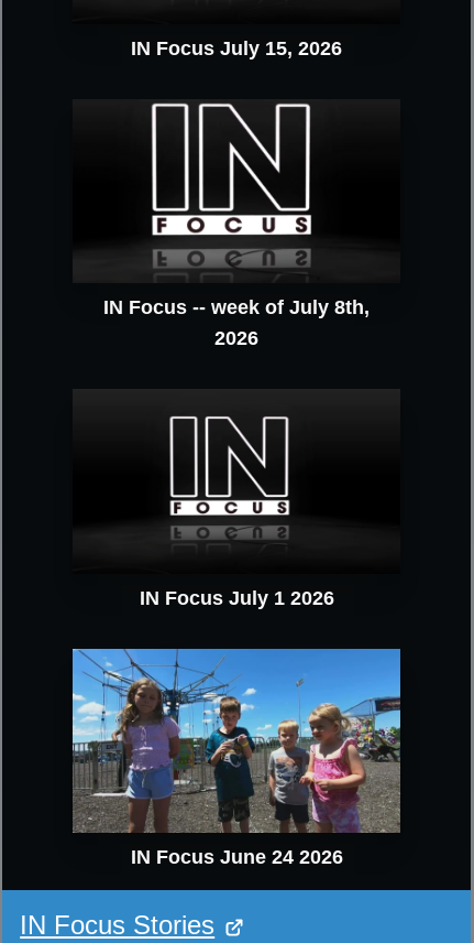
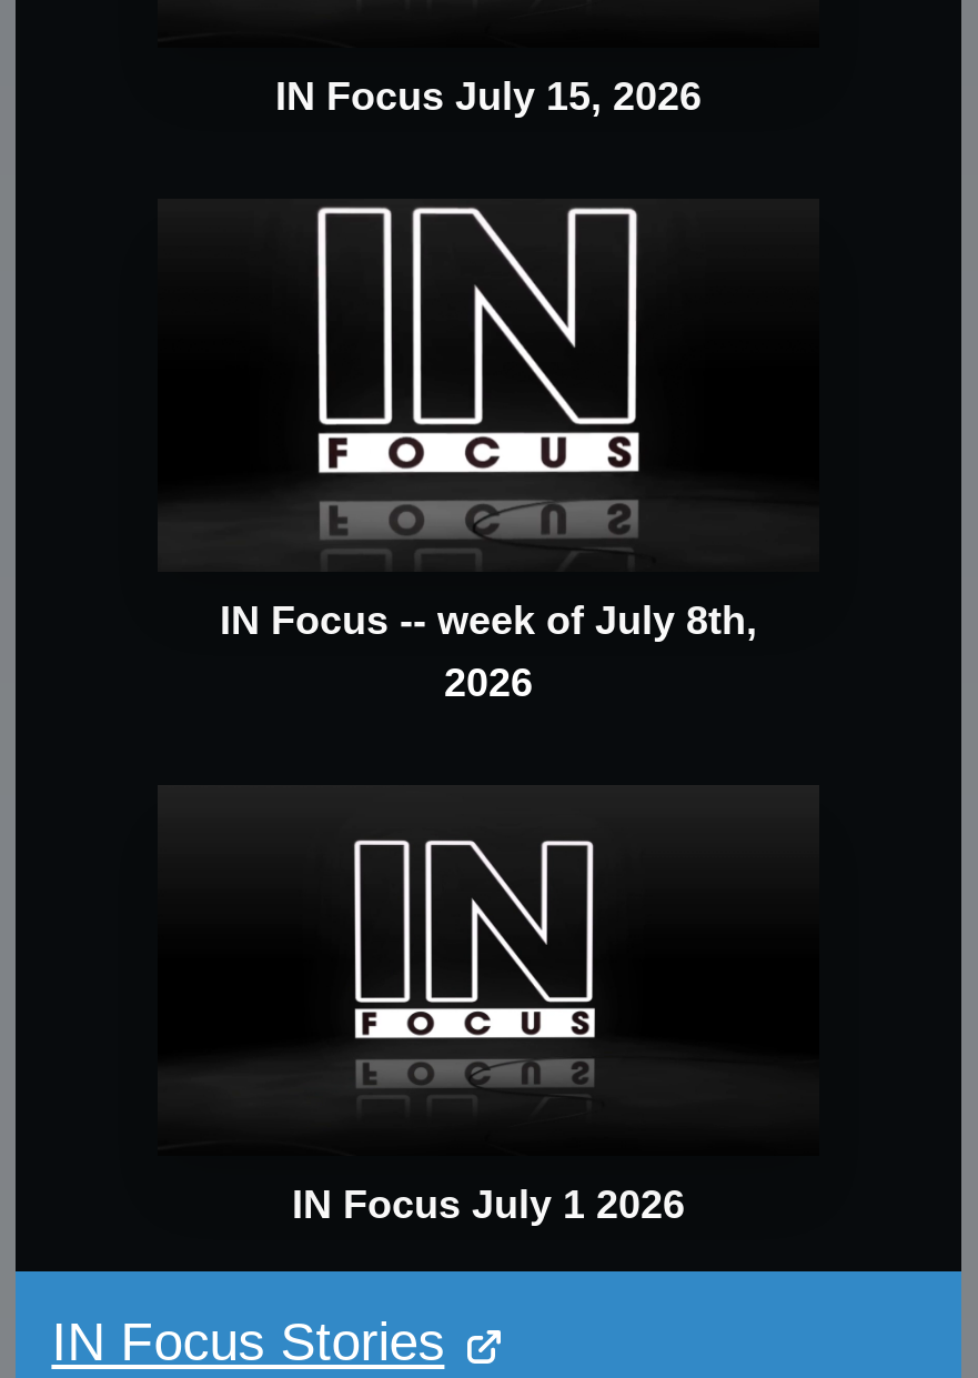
- [image]
- IN Focus June 24 2026
